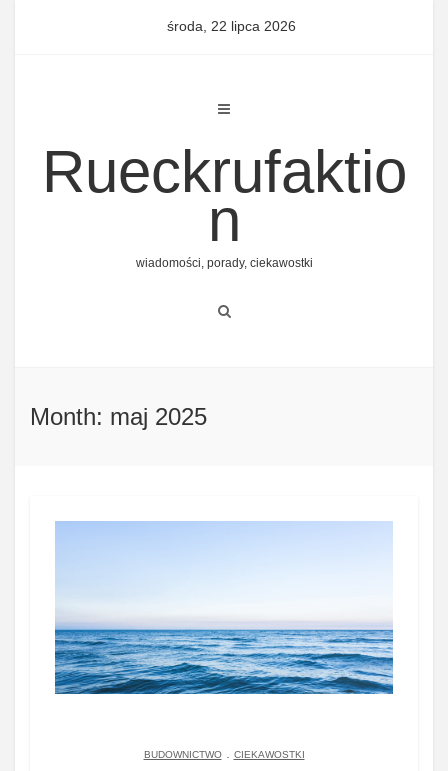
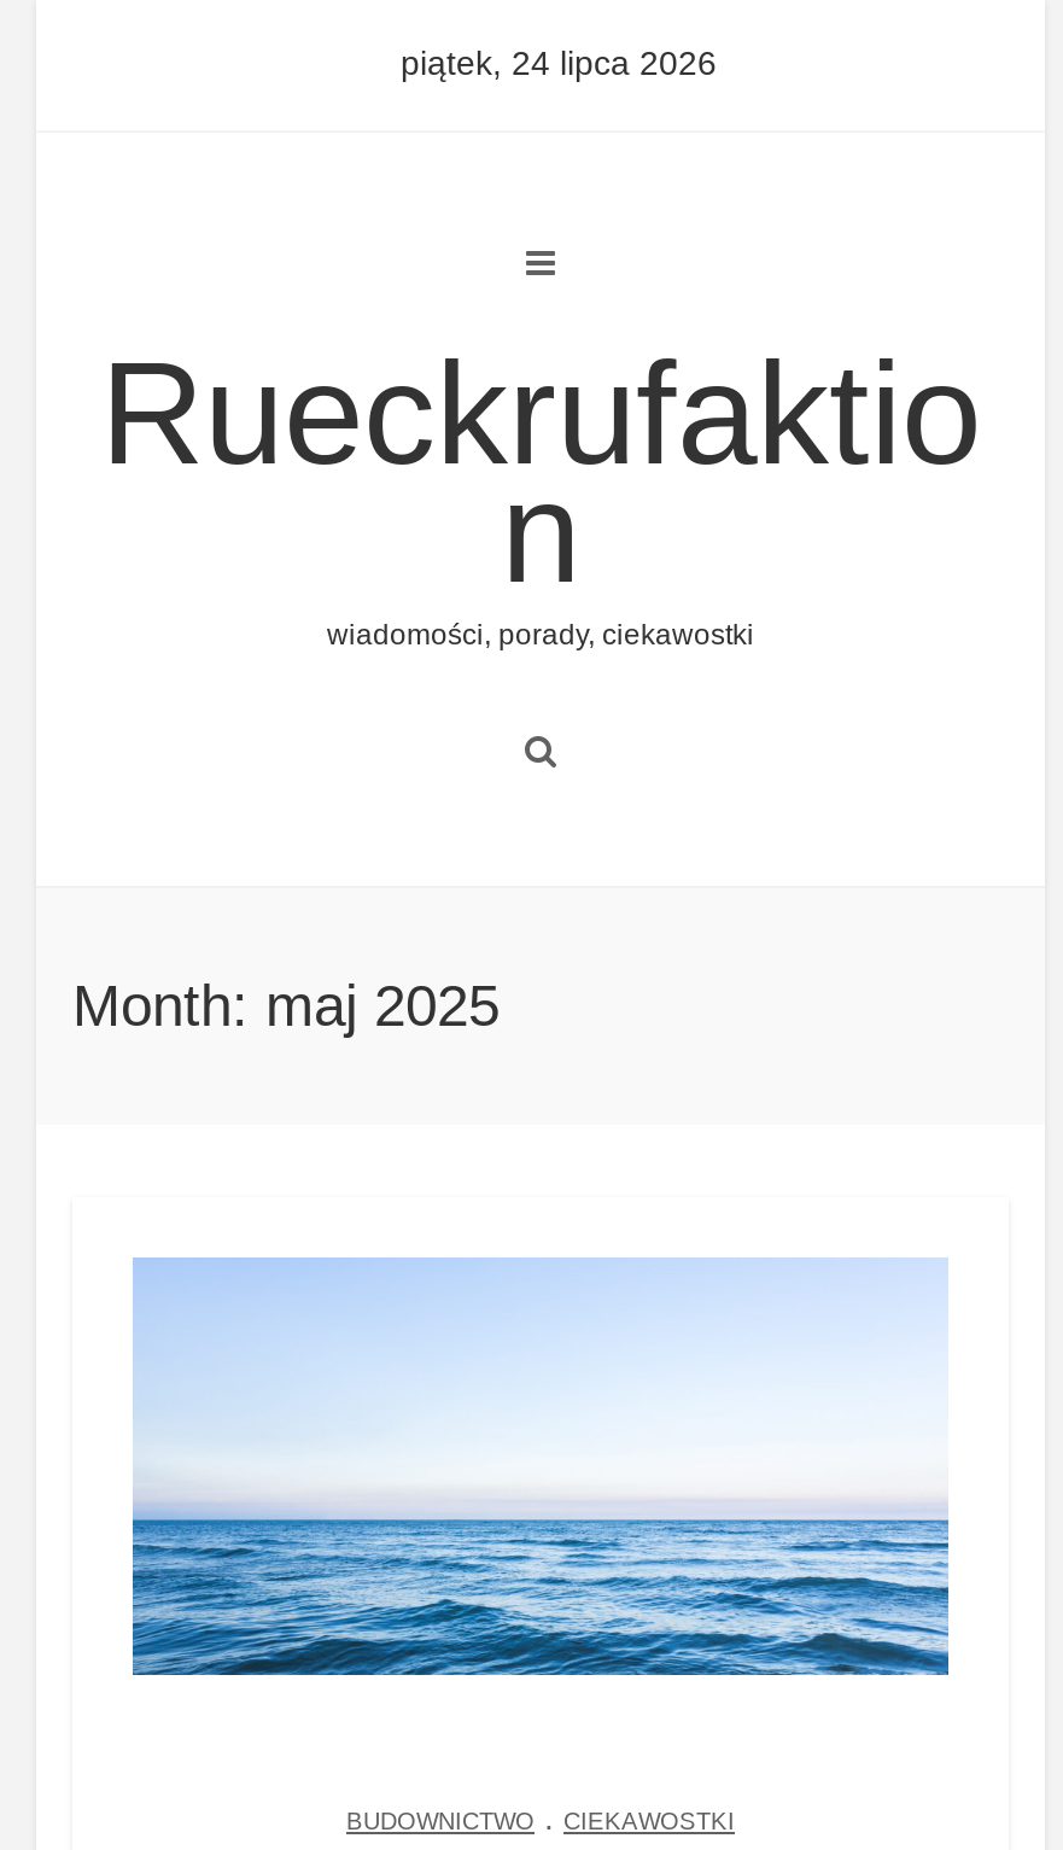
- środa, 22 lipca 2026
+ piątek, 24 lipca 2026
